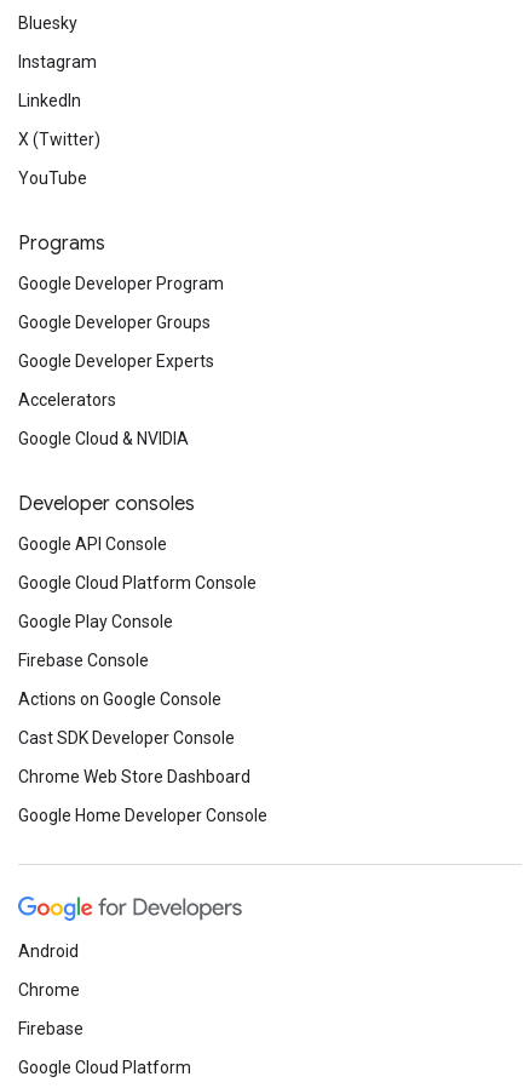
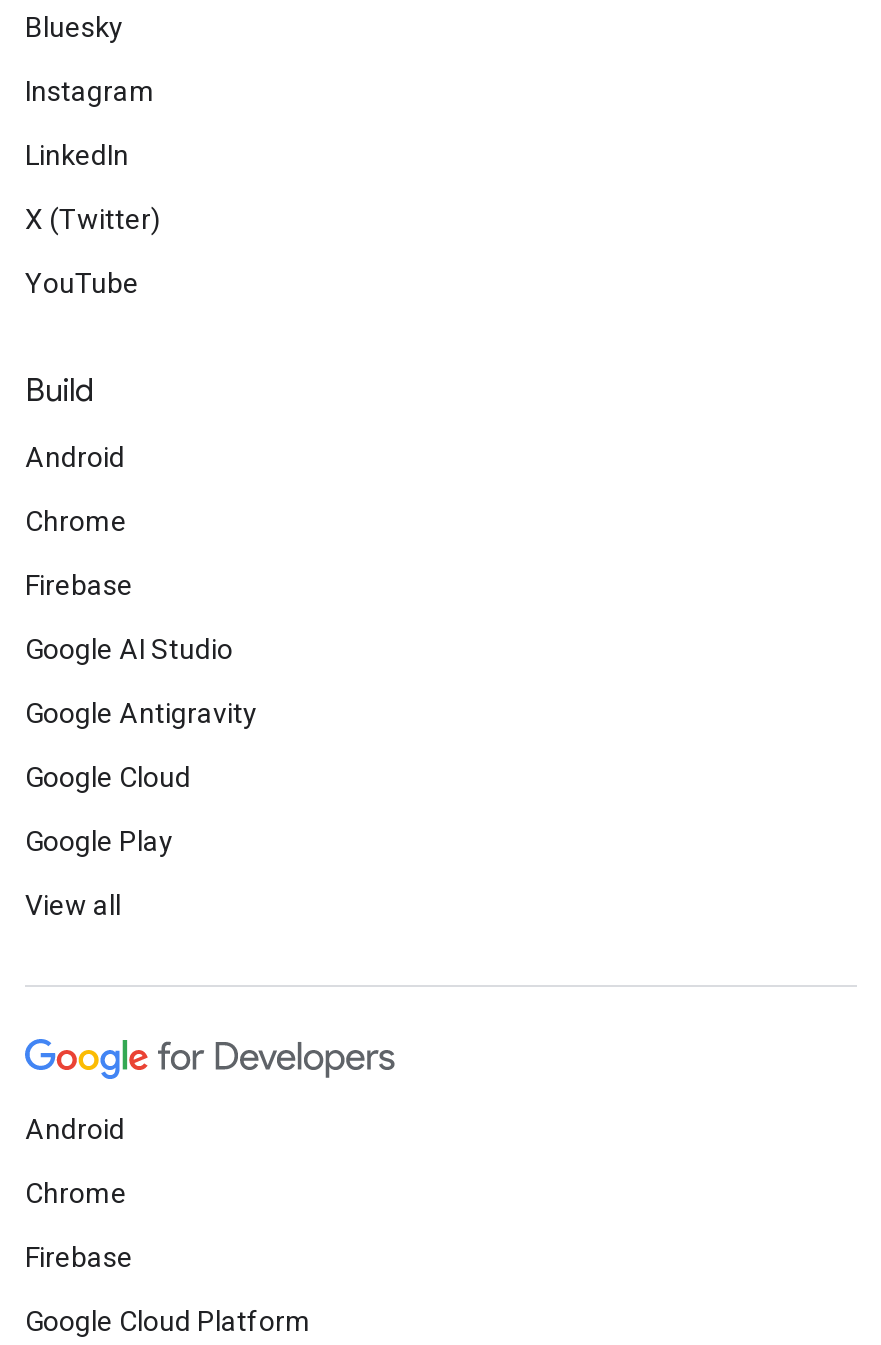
- Programs
- Google Developer Program
- Google Developer Groups
- Google Developer Experts
- Accelerators
- Google Cloud & NVIDIA
- Developer consoles
- Google API Console
- Google Cloud Platform Console
- Google Play Console
- Firebase Console
- Actions on Google Console
- Cast SDK Developer Console
- Chrome Web Store Dashboard
- Google Home Developer Console
+ Build
+ Android
+ Chrome
+ Firebase
+ Google AI Studio
+ Google Antigravity
+ Google Cloud
+ Google Play
+ View all
